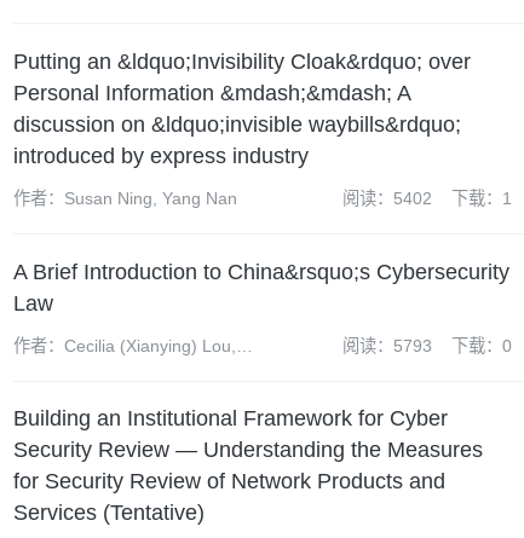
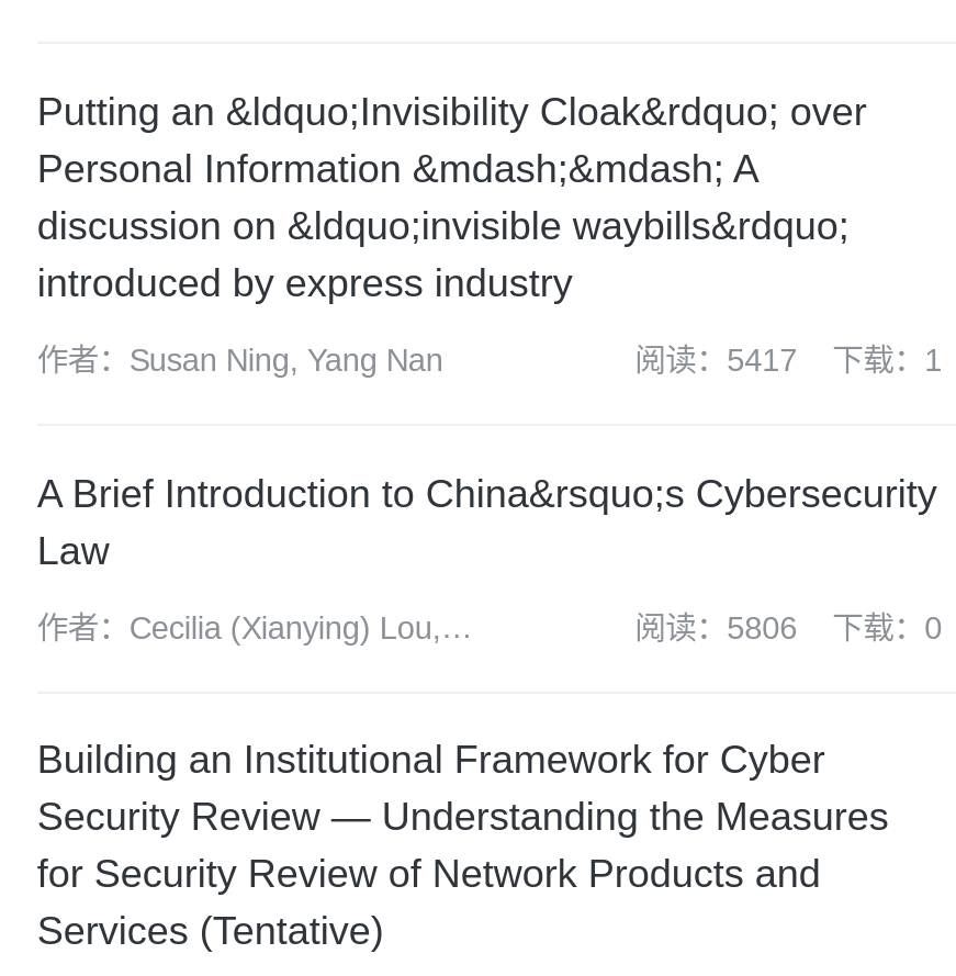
- 阅读：5402 下载：1
+ 阅读：5417 下载：1

- 阅读：5793 下载：0
+ 阅读：5806 下载：0
